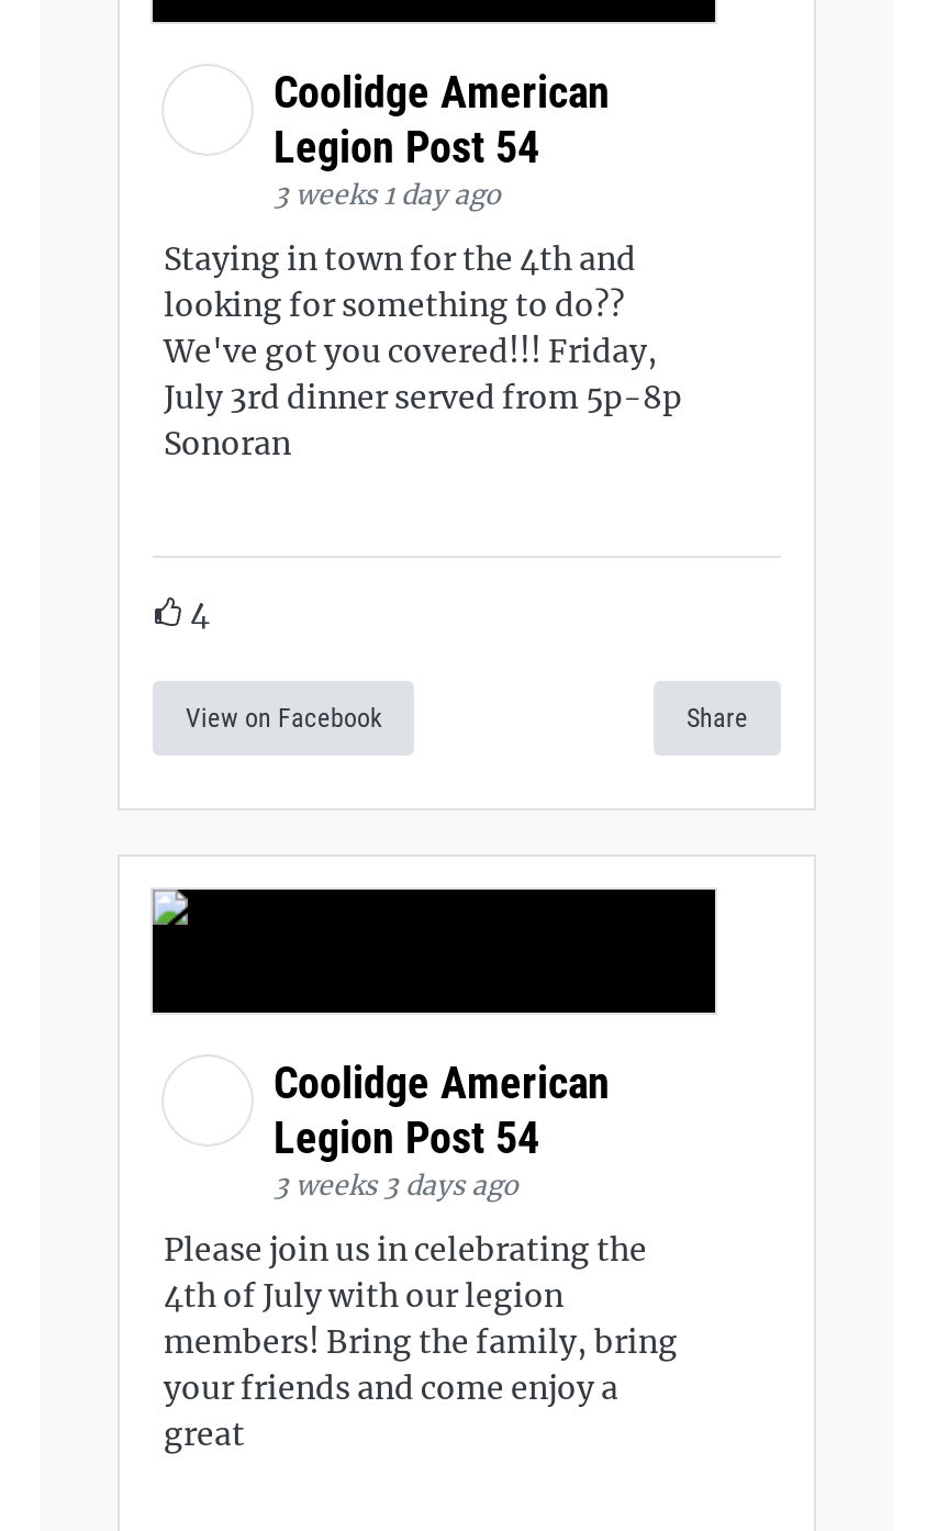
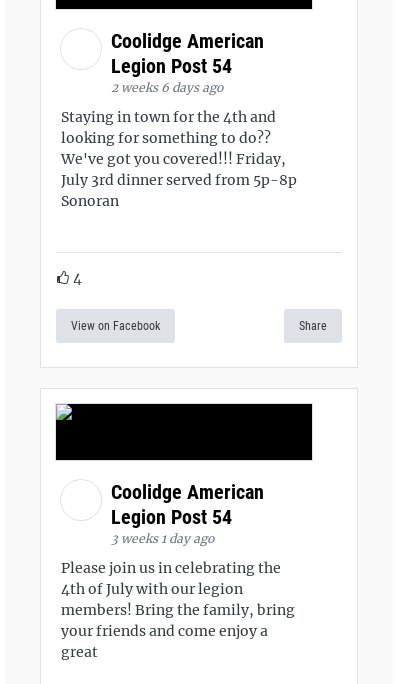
- 3 weeks 1 day ago
+ 2 weeks 6 days ago

- 3 weeks 3 days ago
+ 3 weeks 1 day ago
